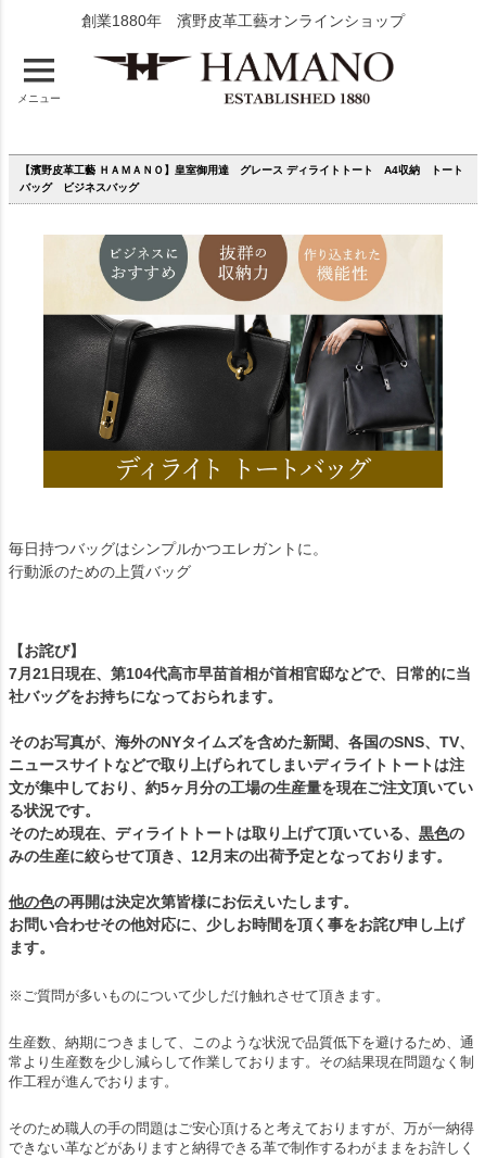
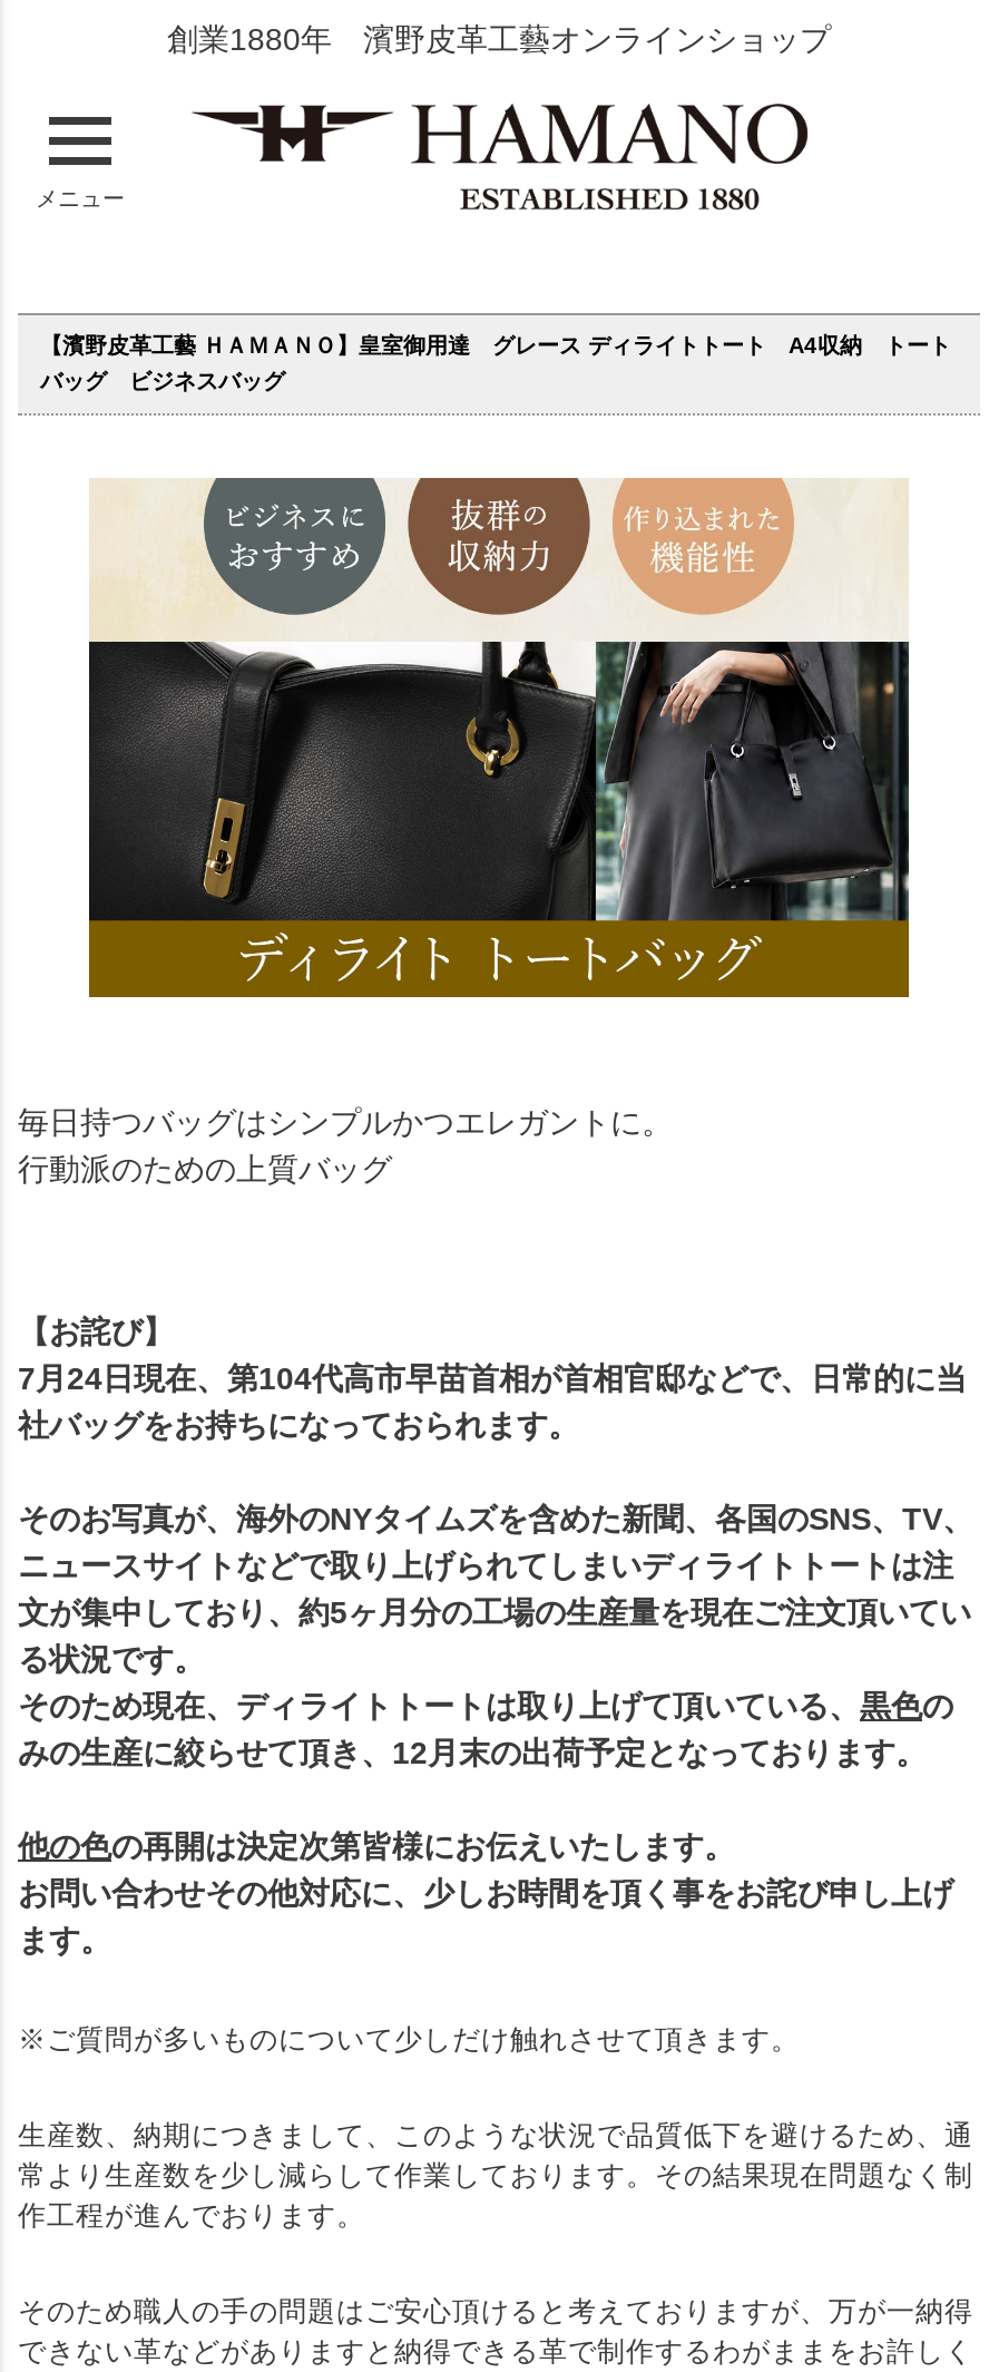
- 7月21日現在、第104代高市早苗首相が首相官邸などで、日常的に当
+ 7月24日現在、第104代高市早苗首相が首相官邸などで、日常的に当
